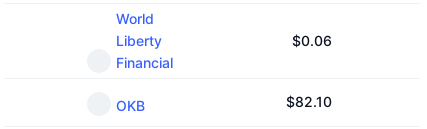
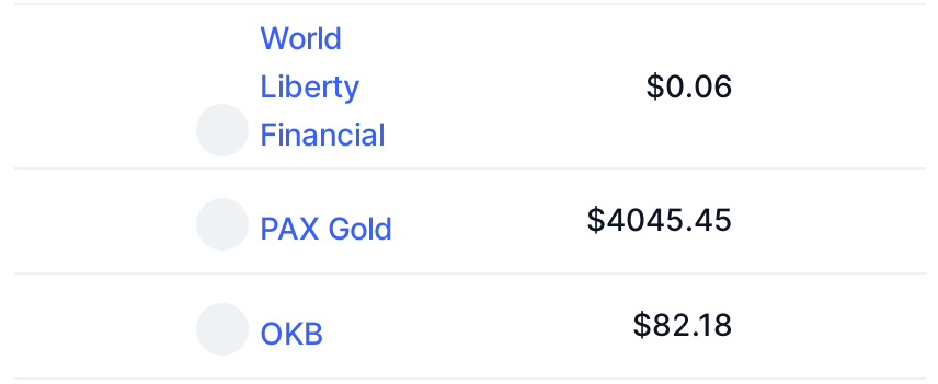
+ PAX Gold
+ $4045.45

- $82.10
+ $82.18
